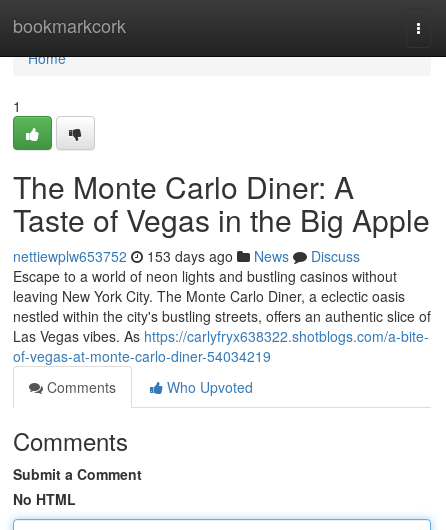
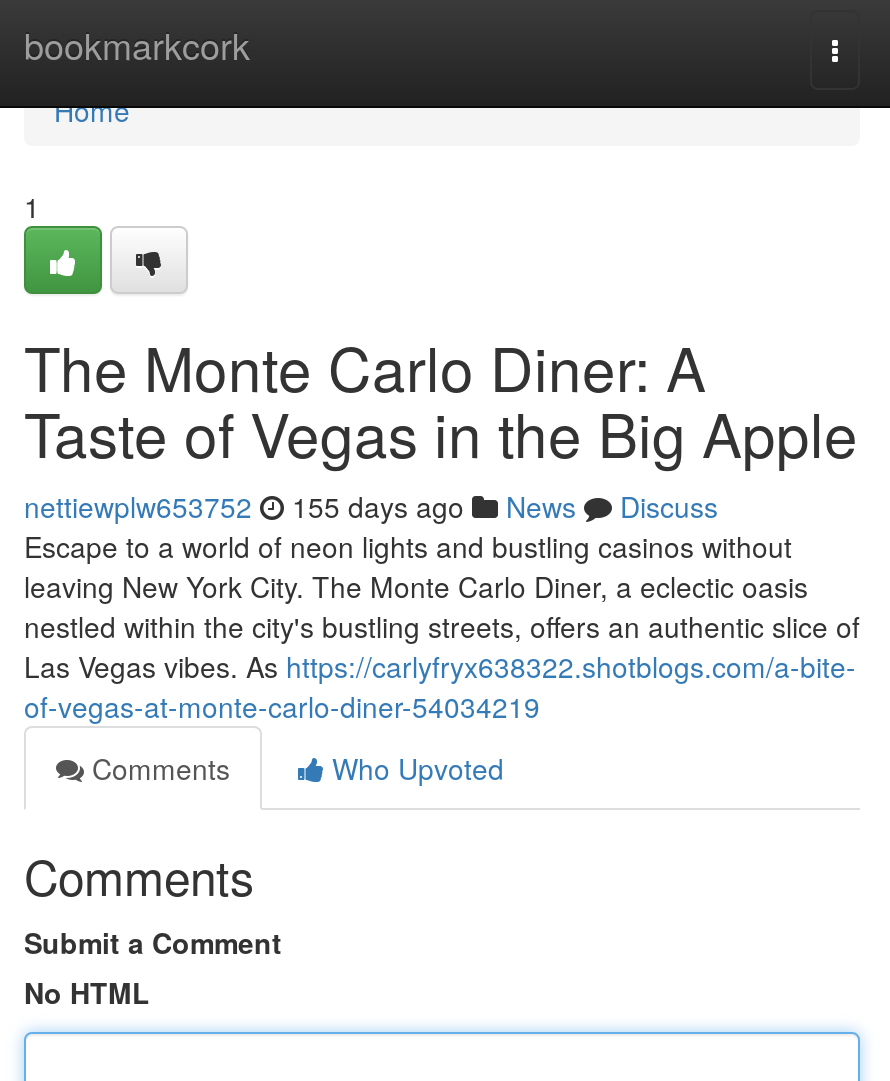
- nettiewplw653752 153 days ago News Discuss
+ nettiewplw653752 155 days ago News Discuss
